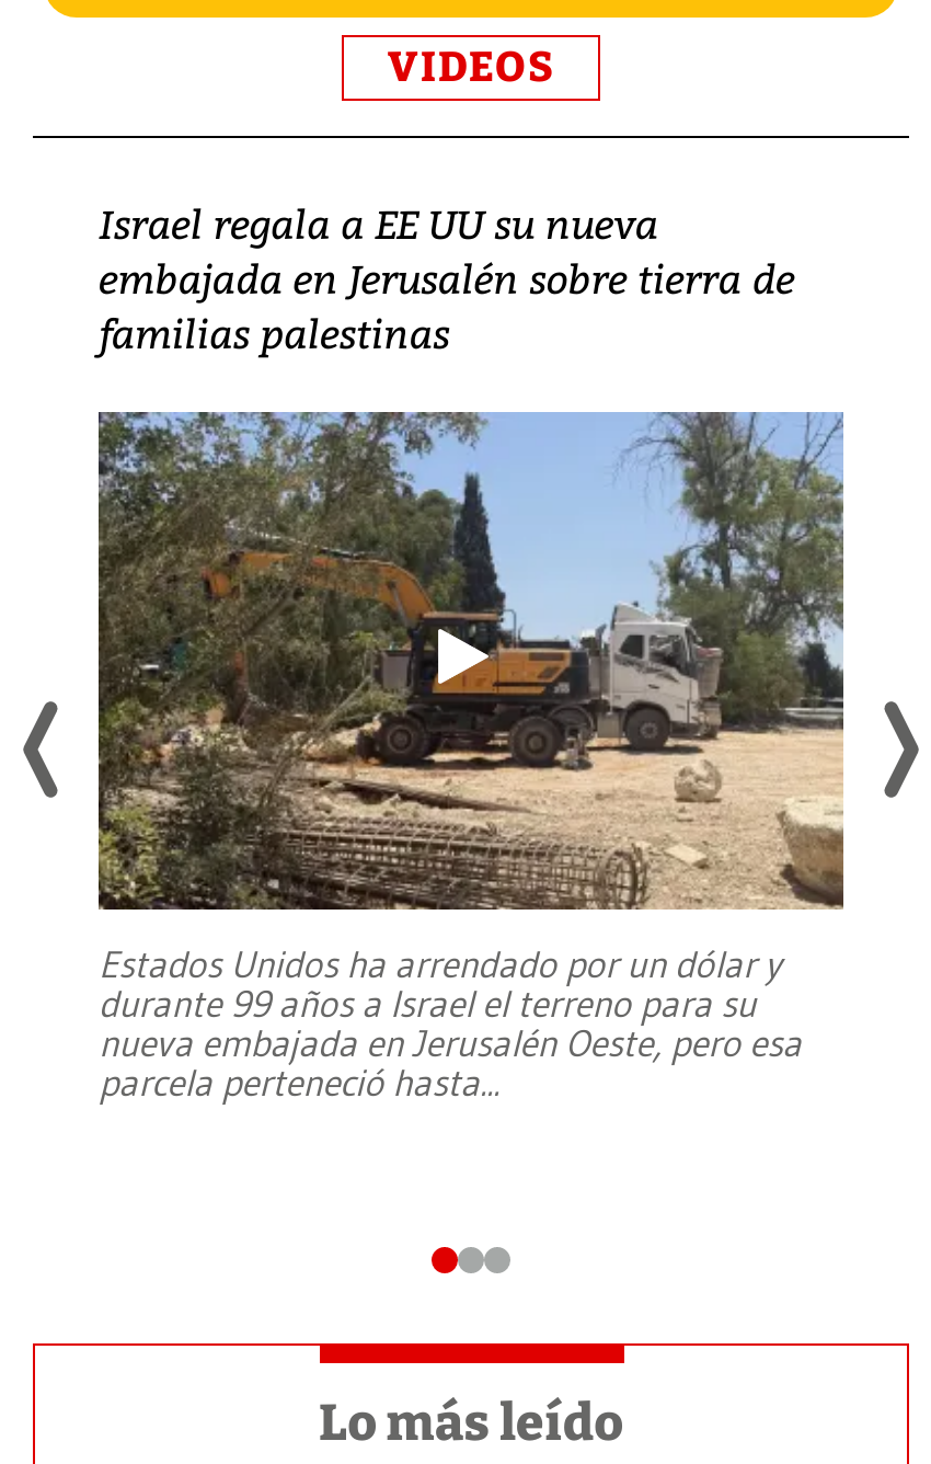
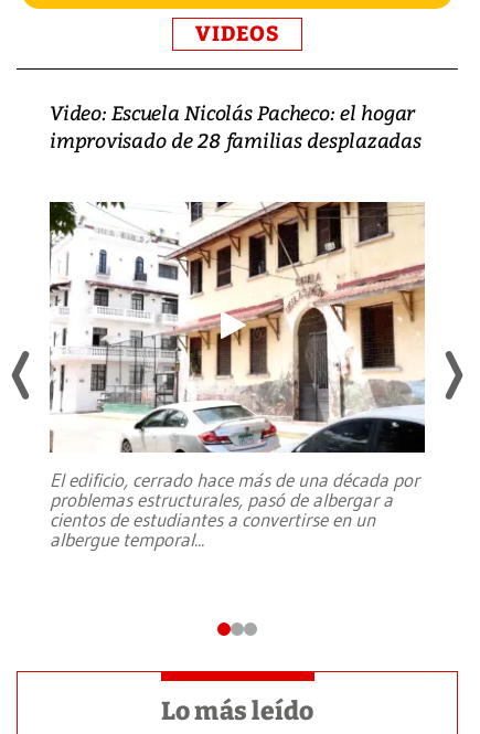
- Israel regala a EE UU su nueva
- embajada en Jerusalén sobre tierra de
- familias palestinas
+ Video: Escuela Nicolás Pacheco: el hogar
+ improvisado de 28 familias desplazadas

- [image]
- Estados Unidos ha arrendado por un dólar y
- durante 99 años a Israel el terreno para su
- nueva embajada en Jerusalén Oeste, pero esa
- parcela perteneció hasta...
+ [image]
+ El edificio, cerrado hace más de una década por
+ problemas estructurales, pasó de albergar a
+ cientos de estudiantes a convertirse en un
+ albergue temporal...
